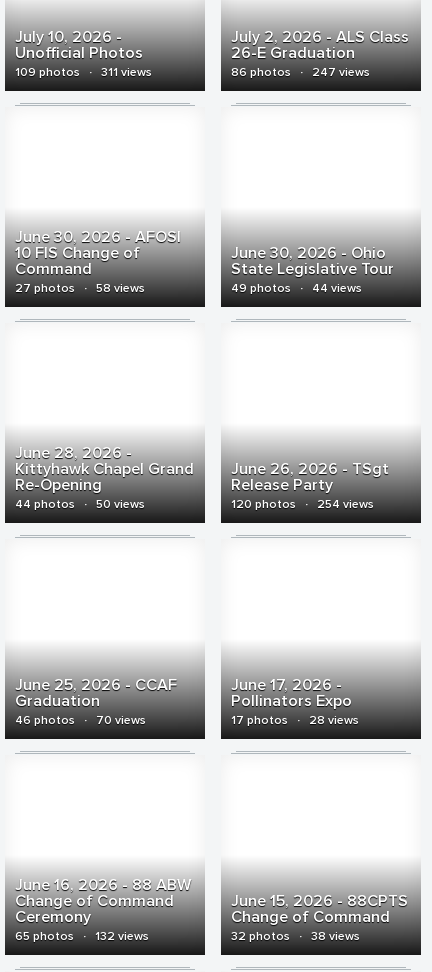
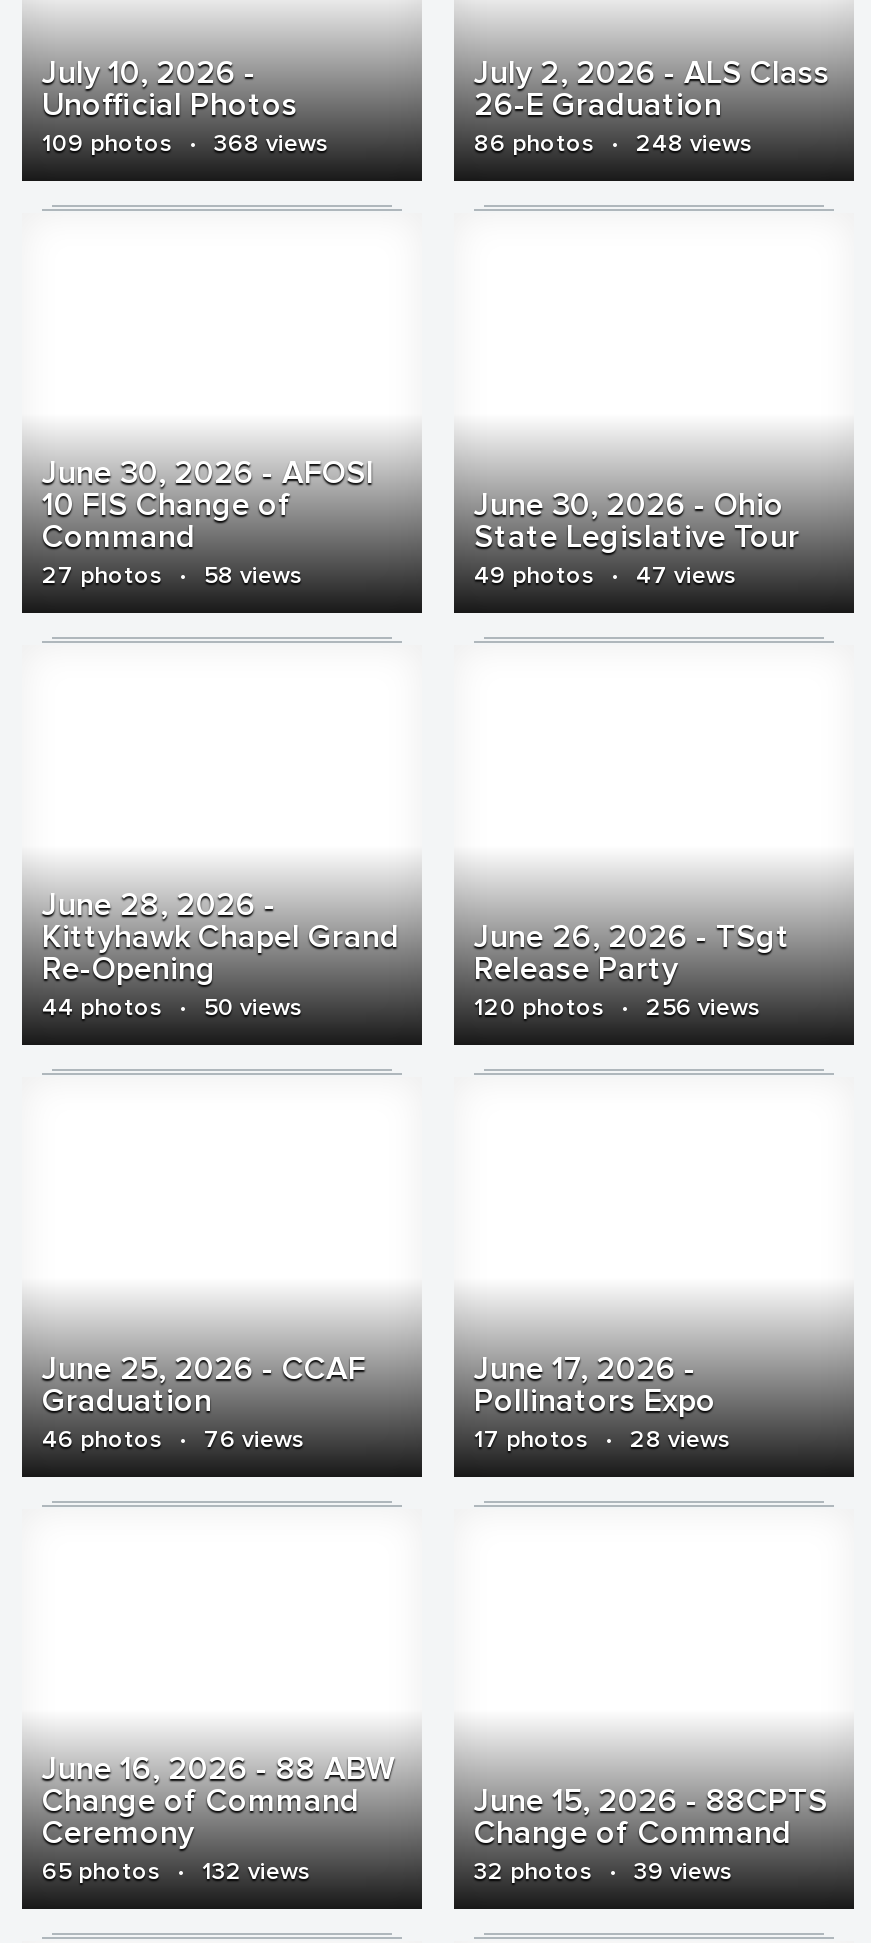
- 109 photos · 311 views
+ 109 photos · 368 views

- 86 photos · 247 views
+ 86 photos · 248 views

- 49 photos · 44 views
+ 49 photos · 47 views

- 120 photos · 254 views
+ 120 photos · 256 views

- 46 photos · 70 views
+ 46 photos · 76 views

- 32 photos · 38 views
+ 32 photos · 39 views
